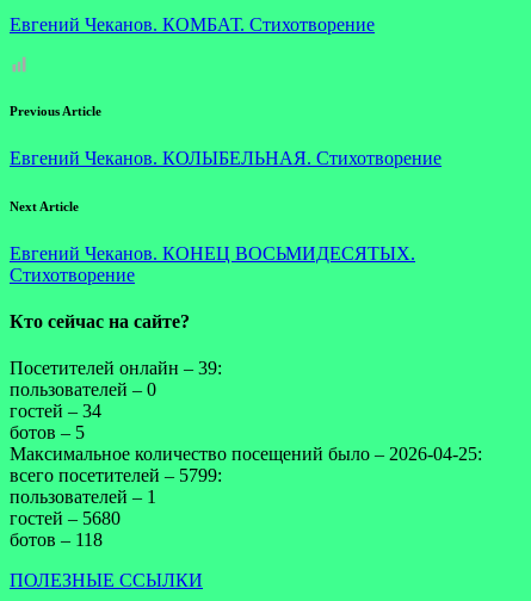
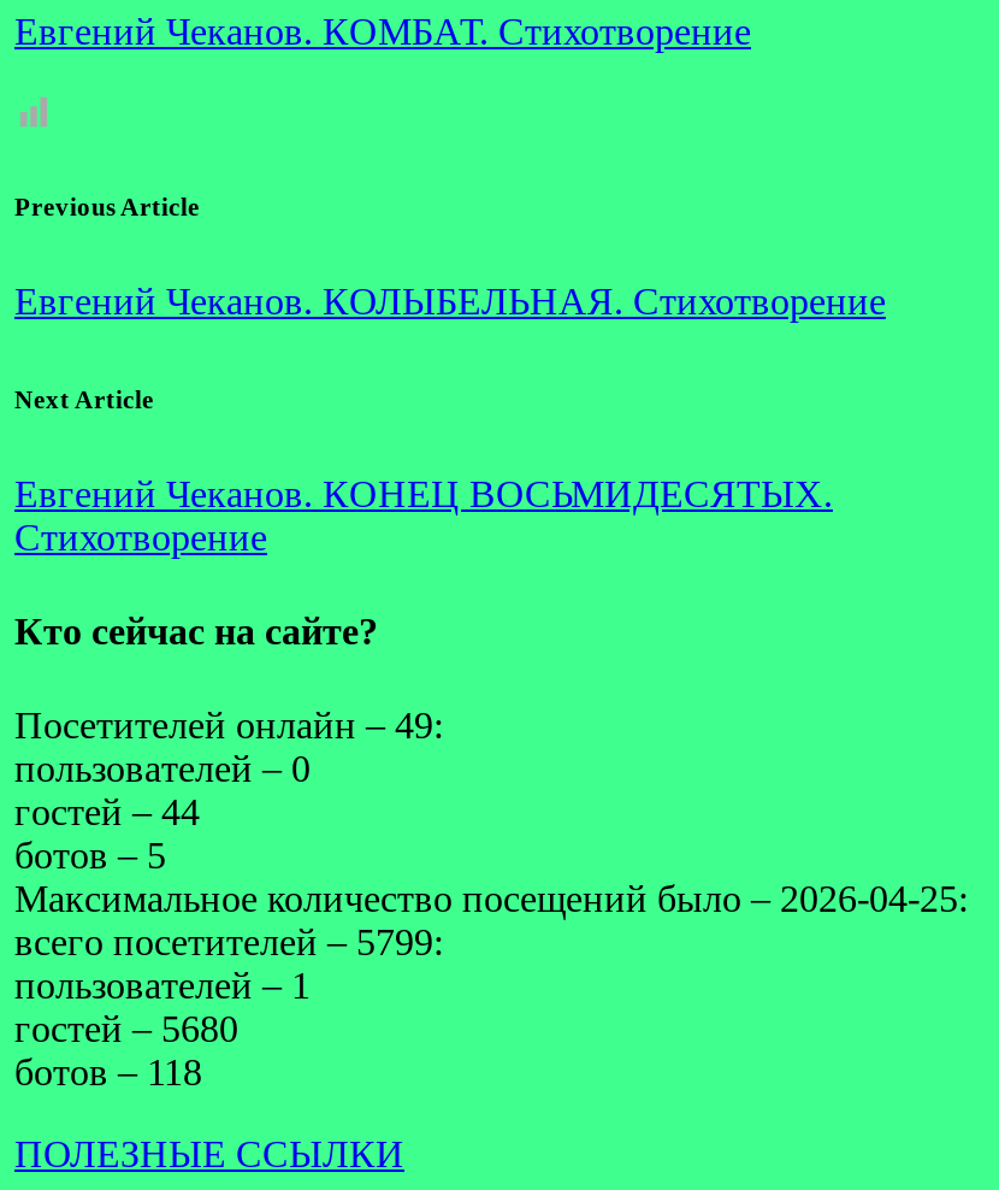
- Посетителей онлайн – 39:
+ Посетителей онлайн – 49:

- гостей – 34
+ гостей – 44
